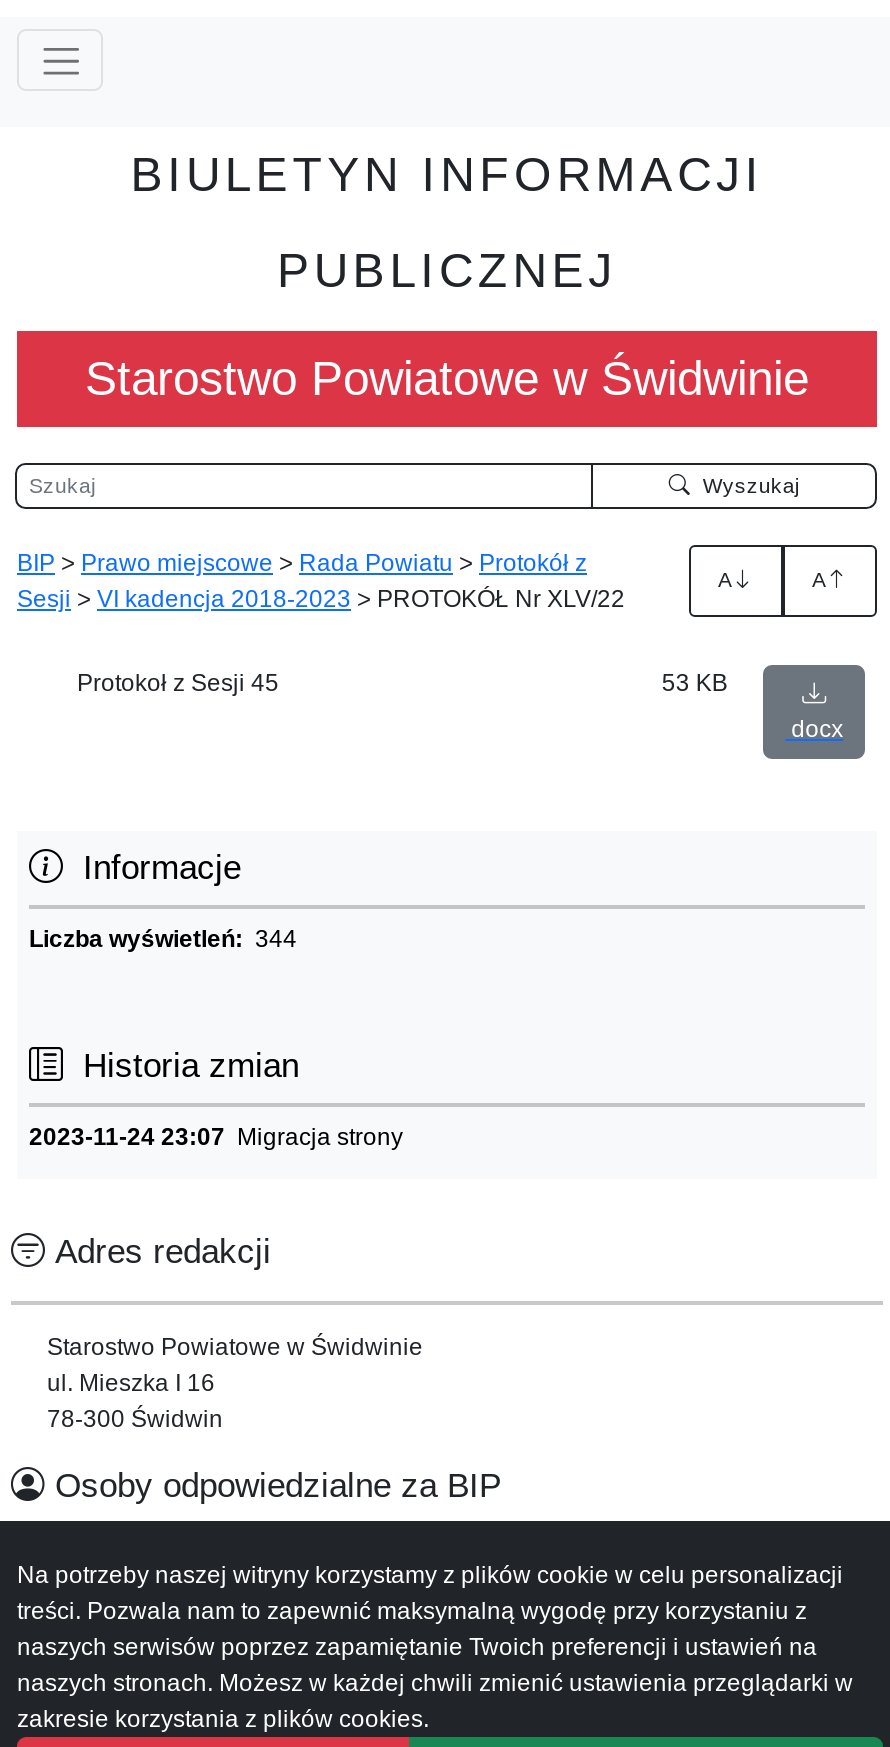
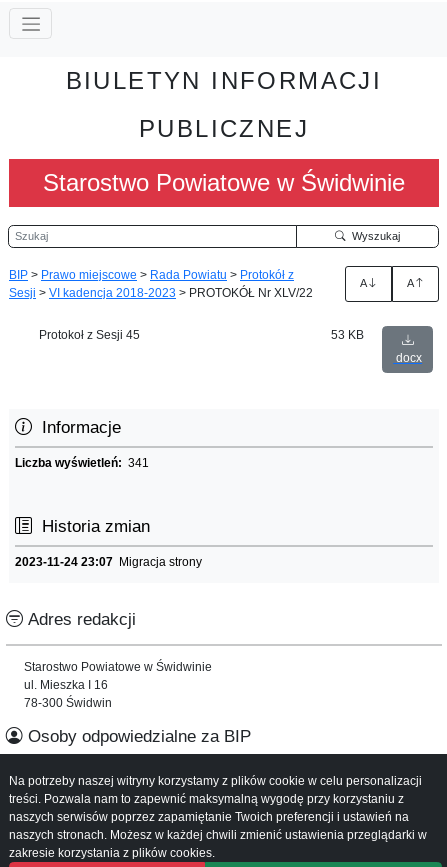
- Liczba wyświetleń: 344
+ Liczba wyświetleń: 341
